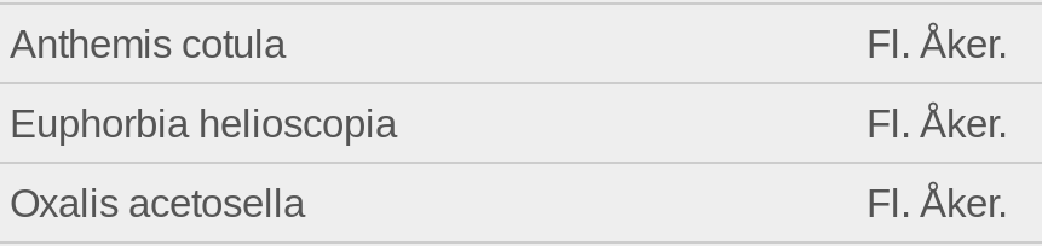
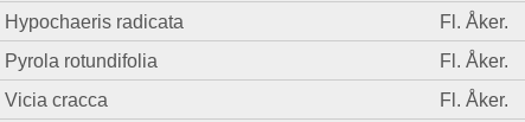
- Anthemis cotula
+ Hypochaeris radicata

- Euphorbia helioscopia
+ Pyrola rotundifolia

- Oxalis acetosella
+ Vicia cracca
